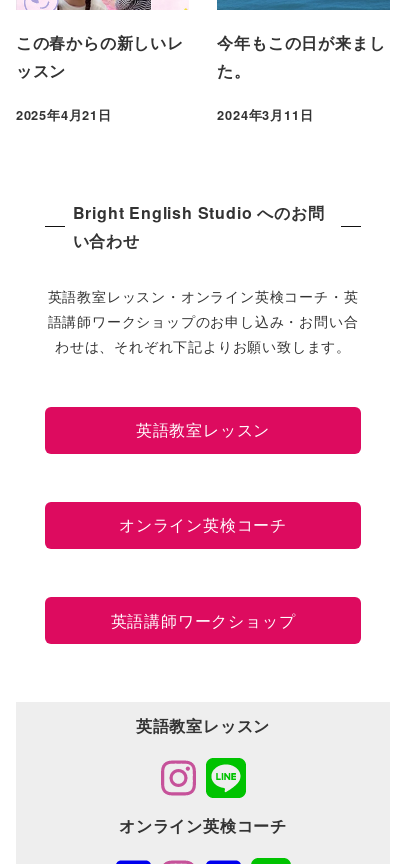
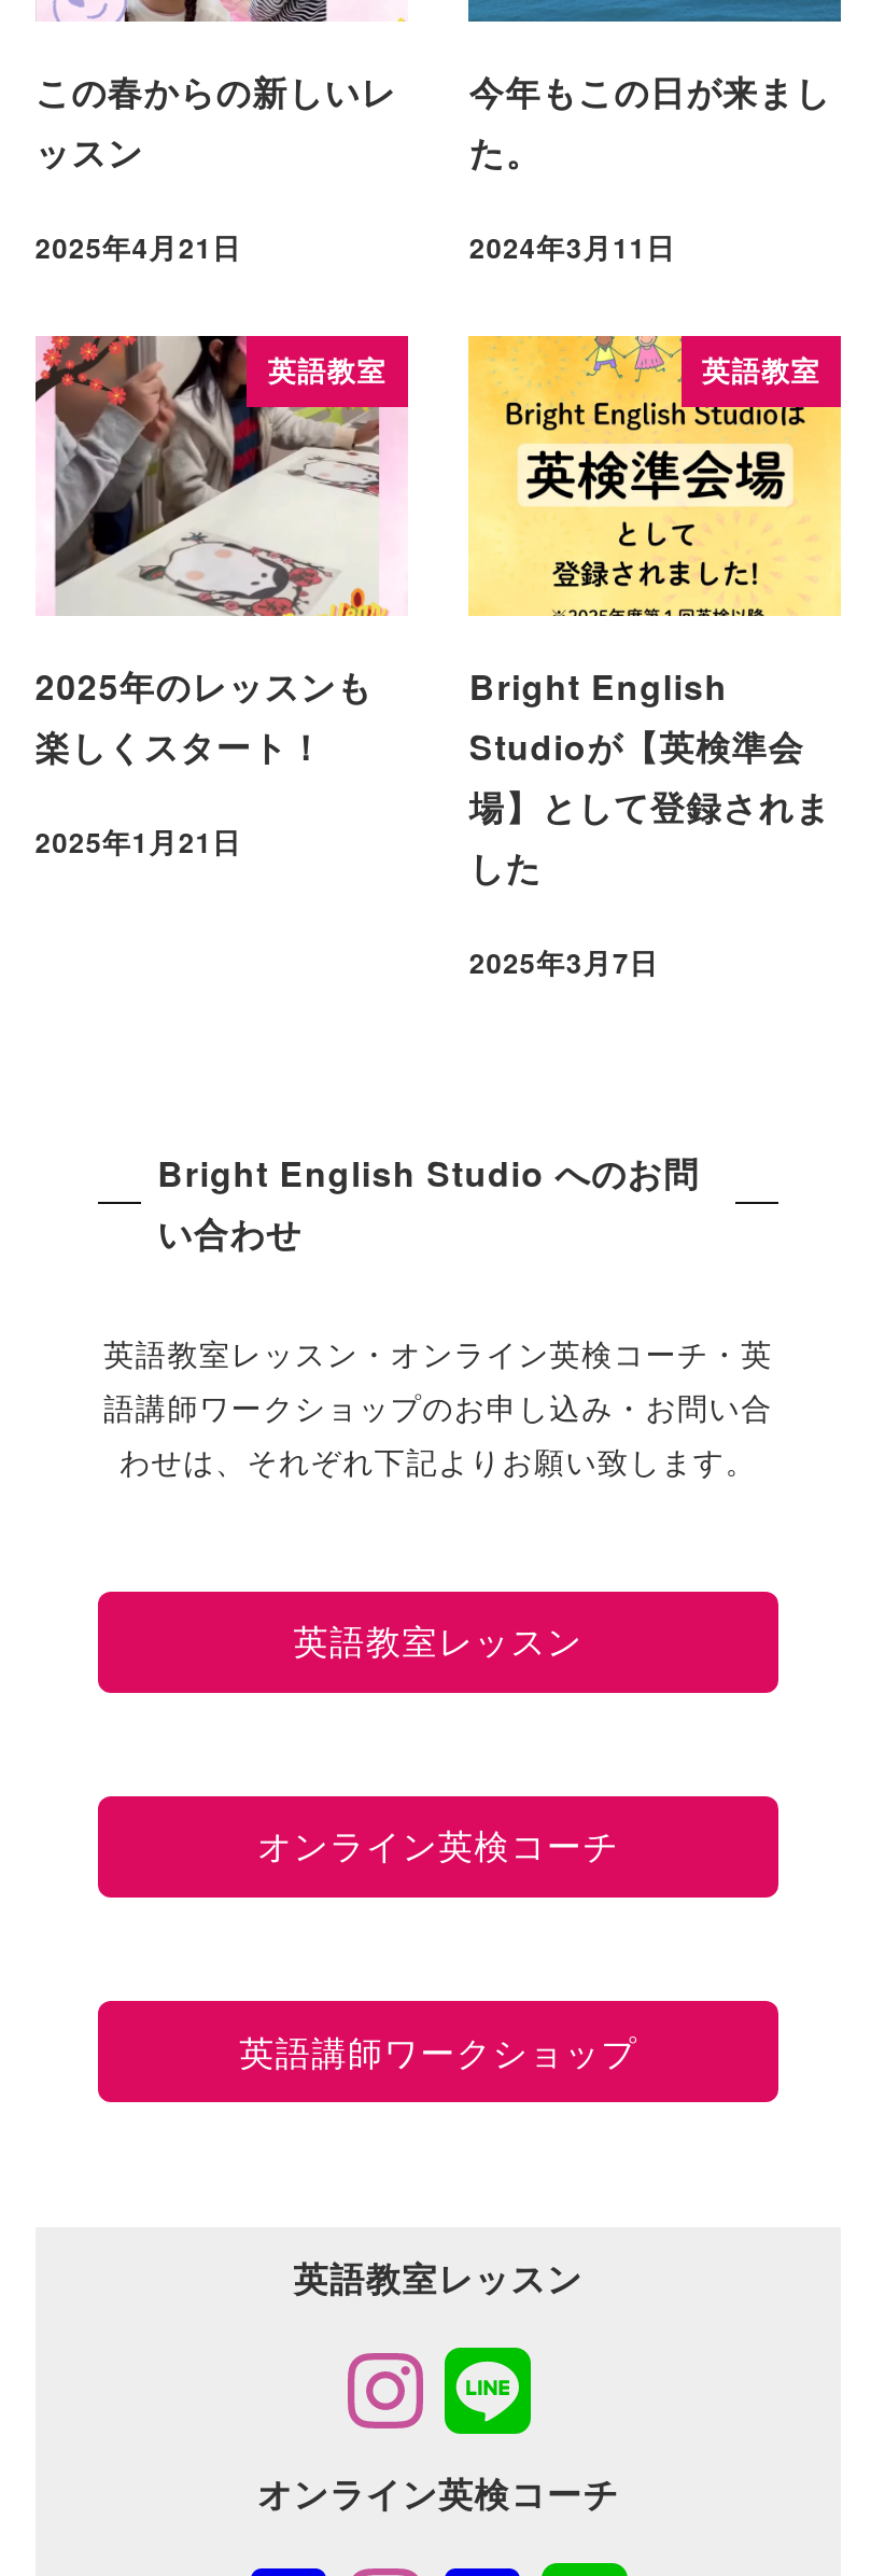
+ [image]
+ 英語教室

+ 2025年のレッスンも
+ 楽しくスタート！
+ 2025年1月21日

+ [image]
+ 英語教室

+ Bright English
+ Studioが【英検準会
+ 場】として登録されま
+ した
+ 2025年3月7日
